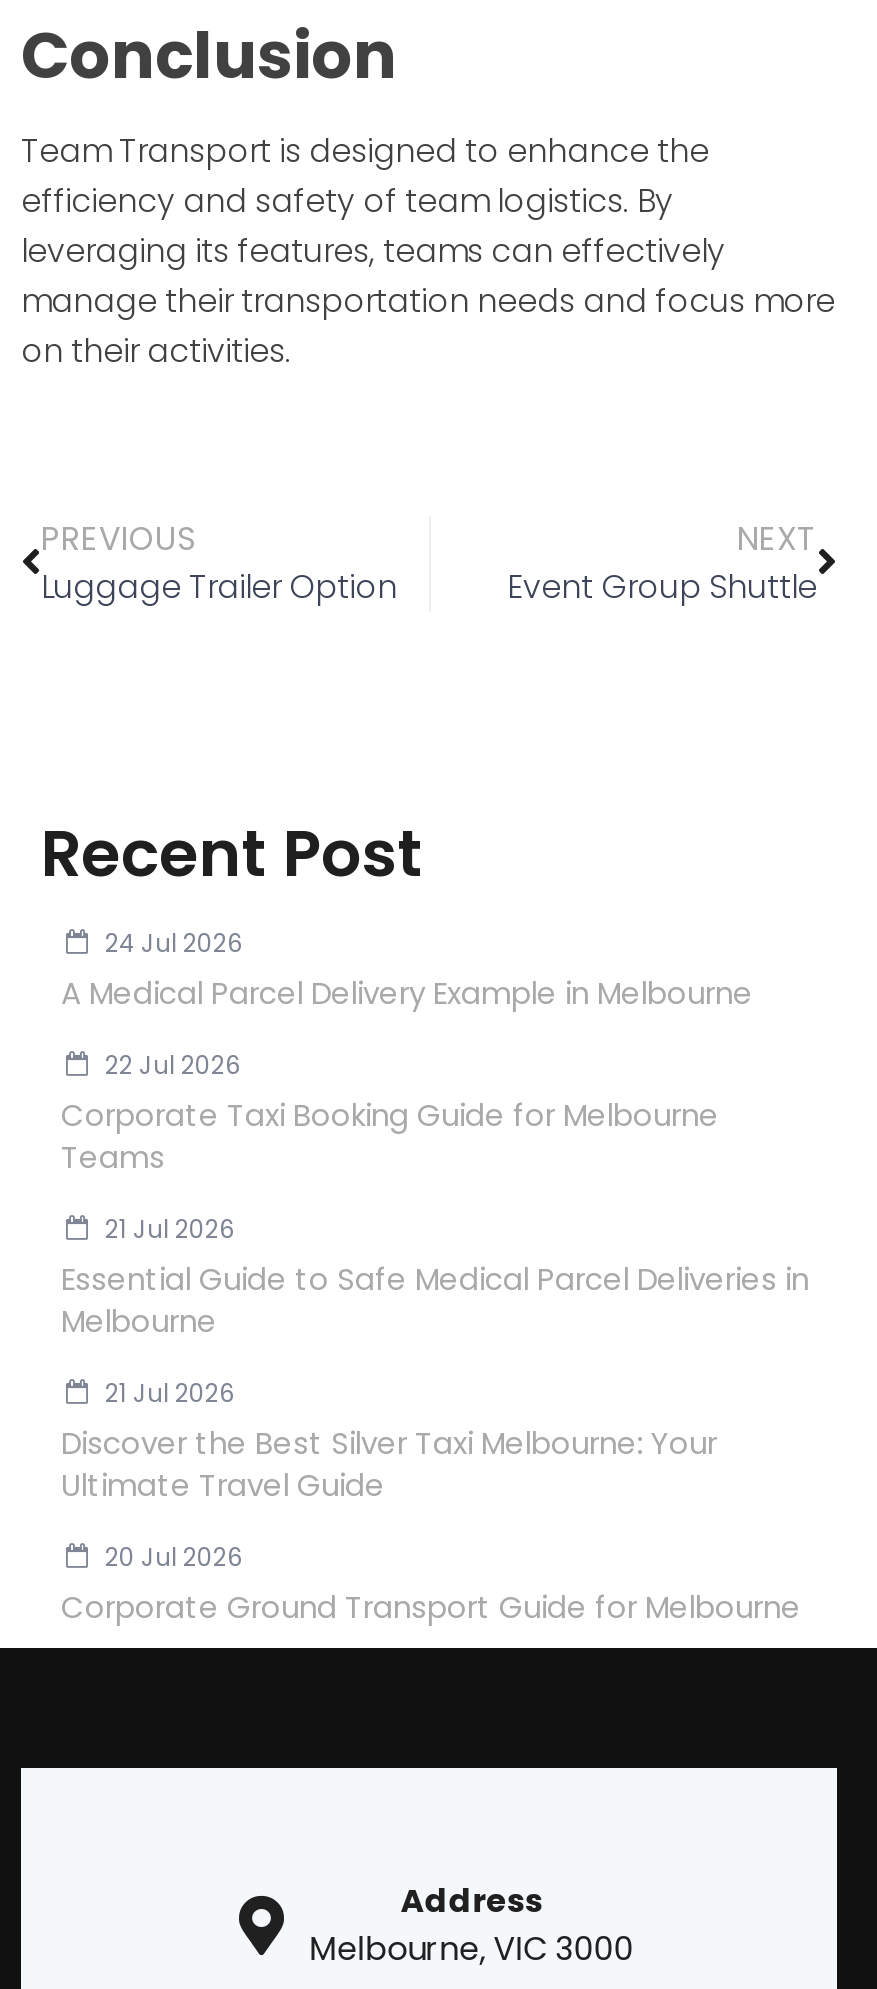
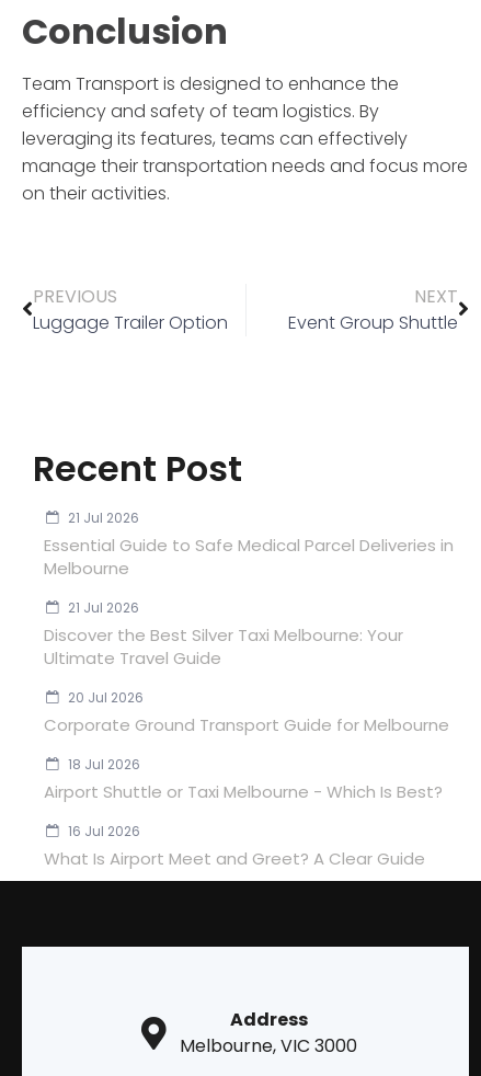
- 24 Jul 2026
- A Medical Parcel Delivery Example in Melbourne
- 22 Jul 2026
- Corporate Taxi Booking Guide for Melbourne
- Teams

moved up: 21 Jul 2026 | Essential Guide to Safe Medical Parcel Deliveries in | Melbourne | 21 Jul 2026 | Discover the Best Silver Taxi Melbourne: Your | Ultimate Travel Guide | 20 Jul 2026 | Corporate Ground Transport Guide for Melbourne

+ 18 Jul 2026
+ Airport Shuttle or Taxi Melbourne - Which Is Best?
+ 16 Jul 2026
+ What Is Airport Meet and Greet? A Clear Guide
